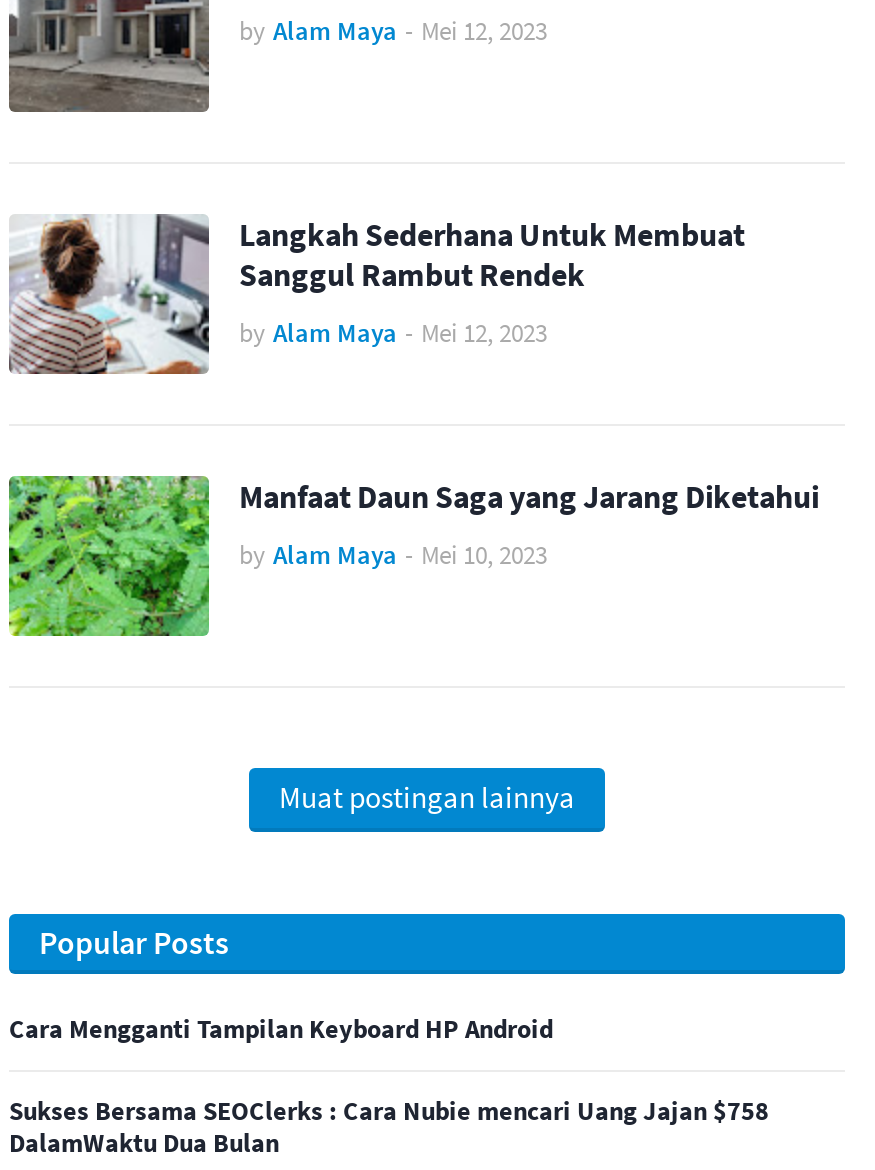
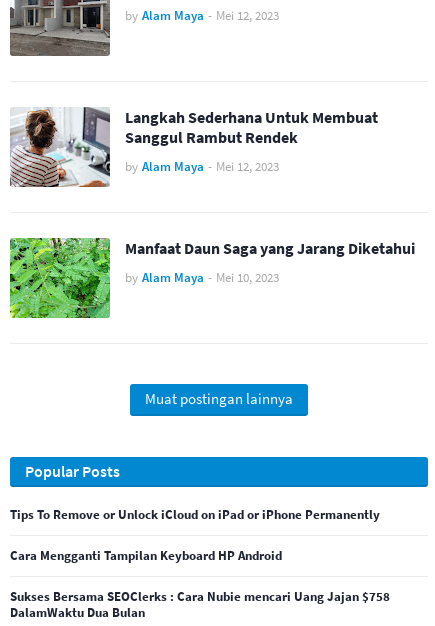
+ Tips To Remove or Unlock iCloud on iPad or iPhone Permanently
